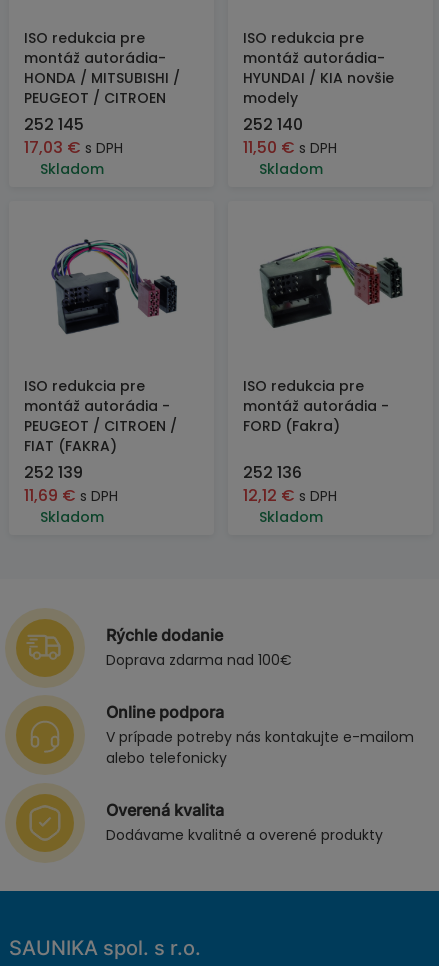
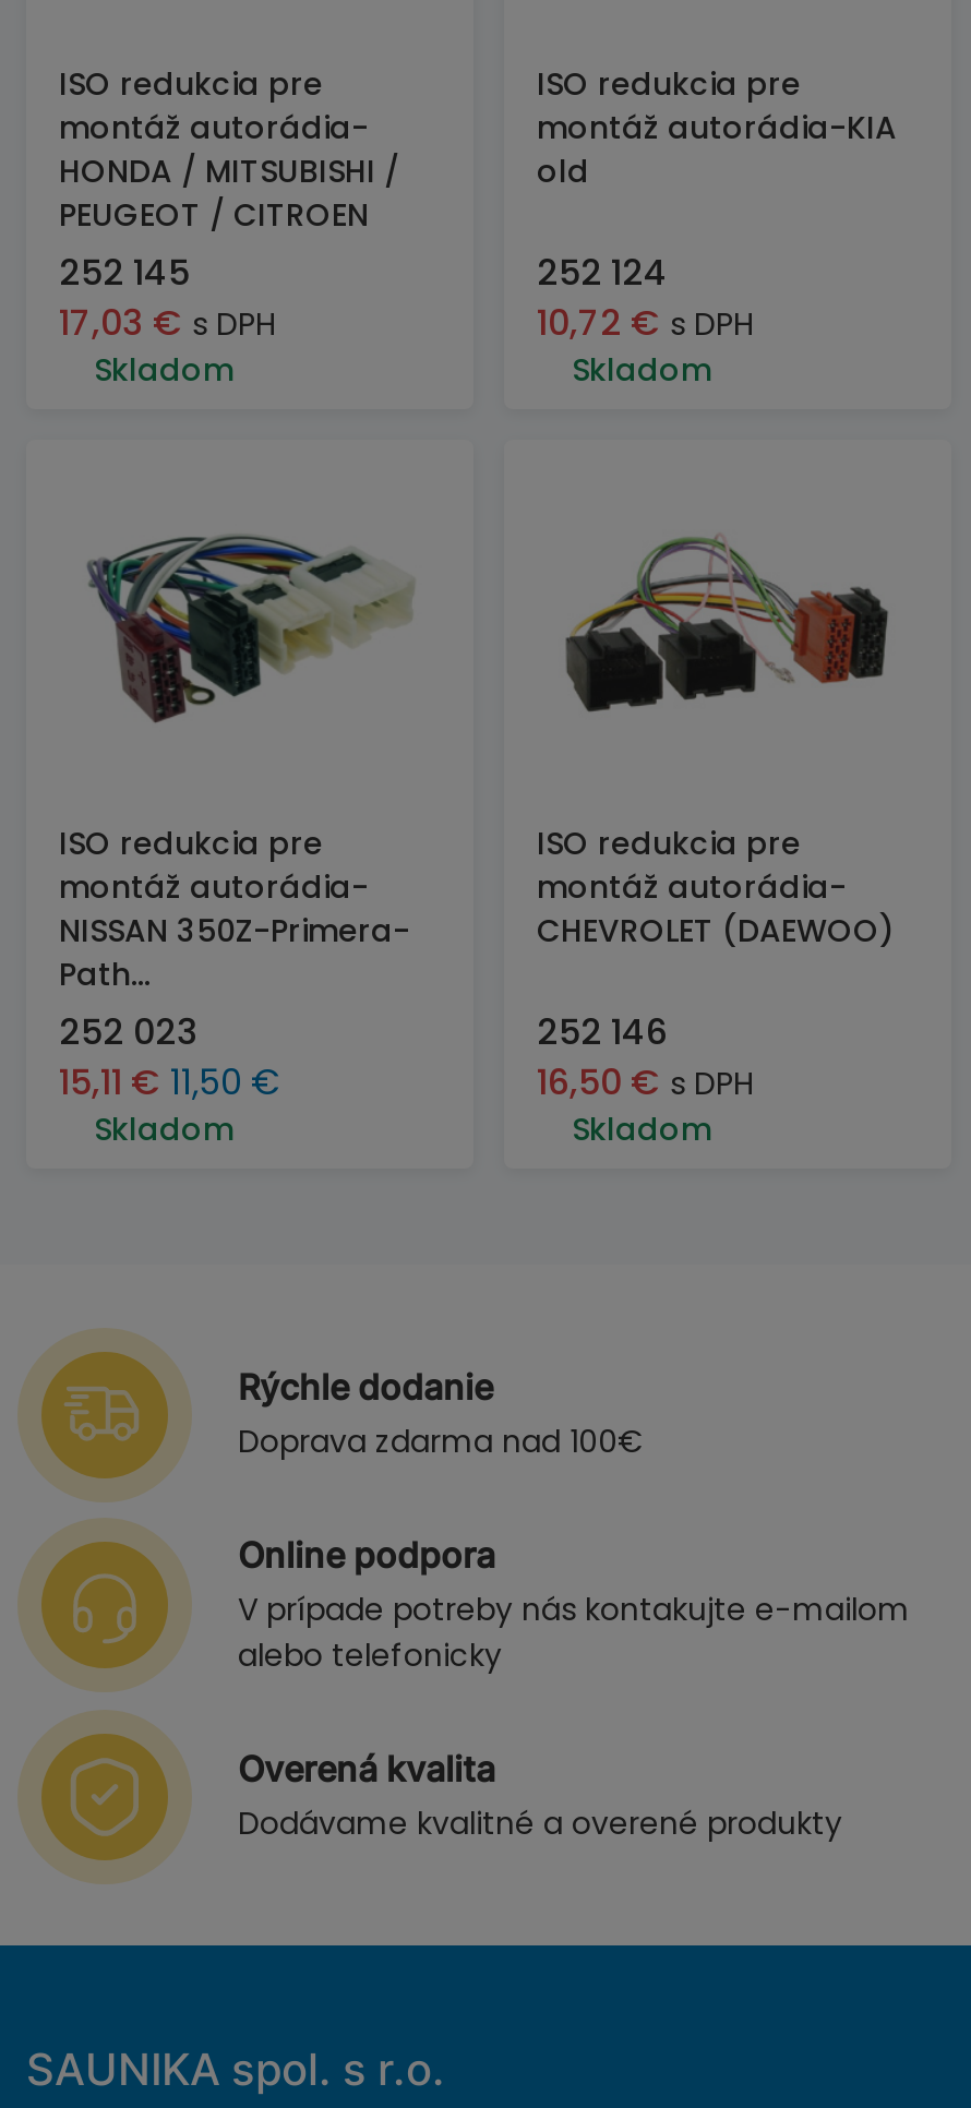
- montáž autorádia-
- HYUNDAI / KIA novšie
- modely
- 252 140
- 11,50 € s DPH
+ montáž autorádia-KIA
+ old
+ 252 124
+ 10,72 € s DPH

- [image]
+ [image]

- [image]
+ [image]

- montáž autorádia -
- PEUGEOT / CITROEN /
- FIAT (FAKRA)
- 252 139
- 11,69 € s DPH
+ montáž autorádia-
+ NISSAN 350Z-Primera-
+ Path...
+ 252 023
+ 15,11 € 11,50 €

- montáž autorádia -
- FORD (Fakra)
+ montáž autorádia-
+ CHEVROLET (DAEWOO)

- 252 136
- 12,12 € s DPH
+ 252 146
+ 16,50 € s DPH
